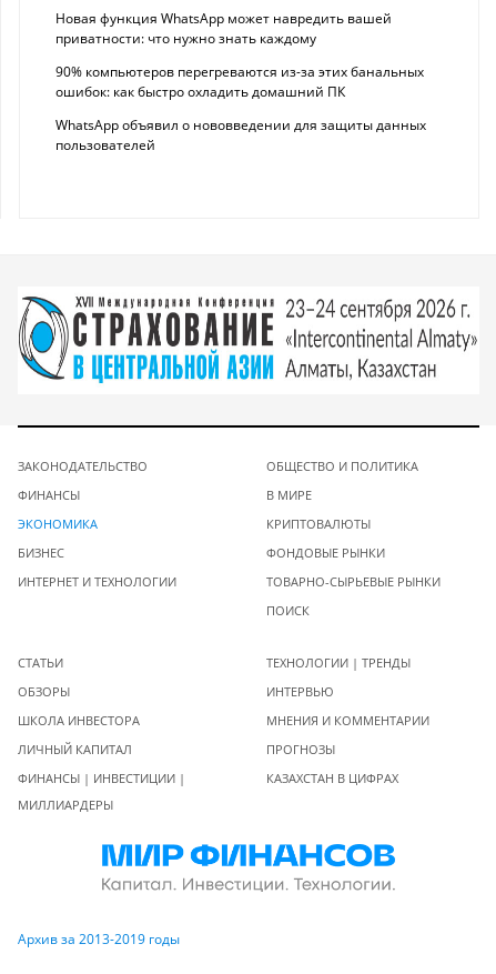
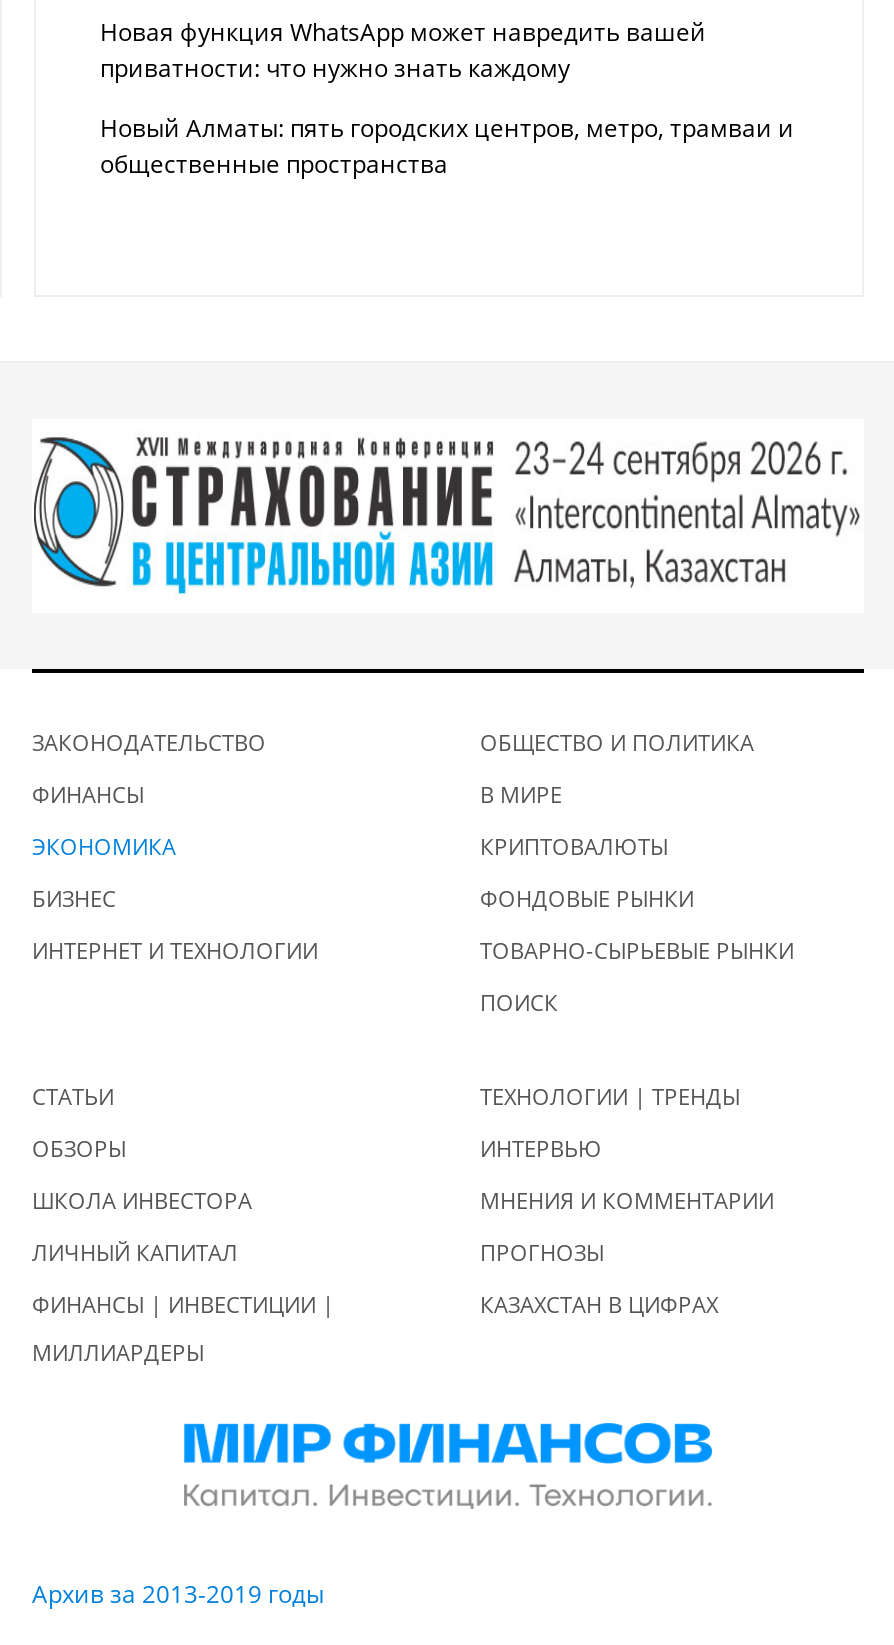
- 90% компьютеров перегреваются из-за этих банальных
- ошибок: как быстро охладить домашний ПК
- WhatsApp объявил о нововведении для защиты данных
- пользователей
+ Новый Алматы: пять городских центров, метро, трамваи и
+ общественные пространства
